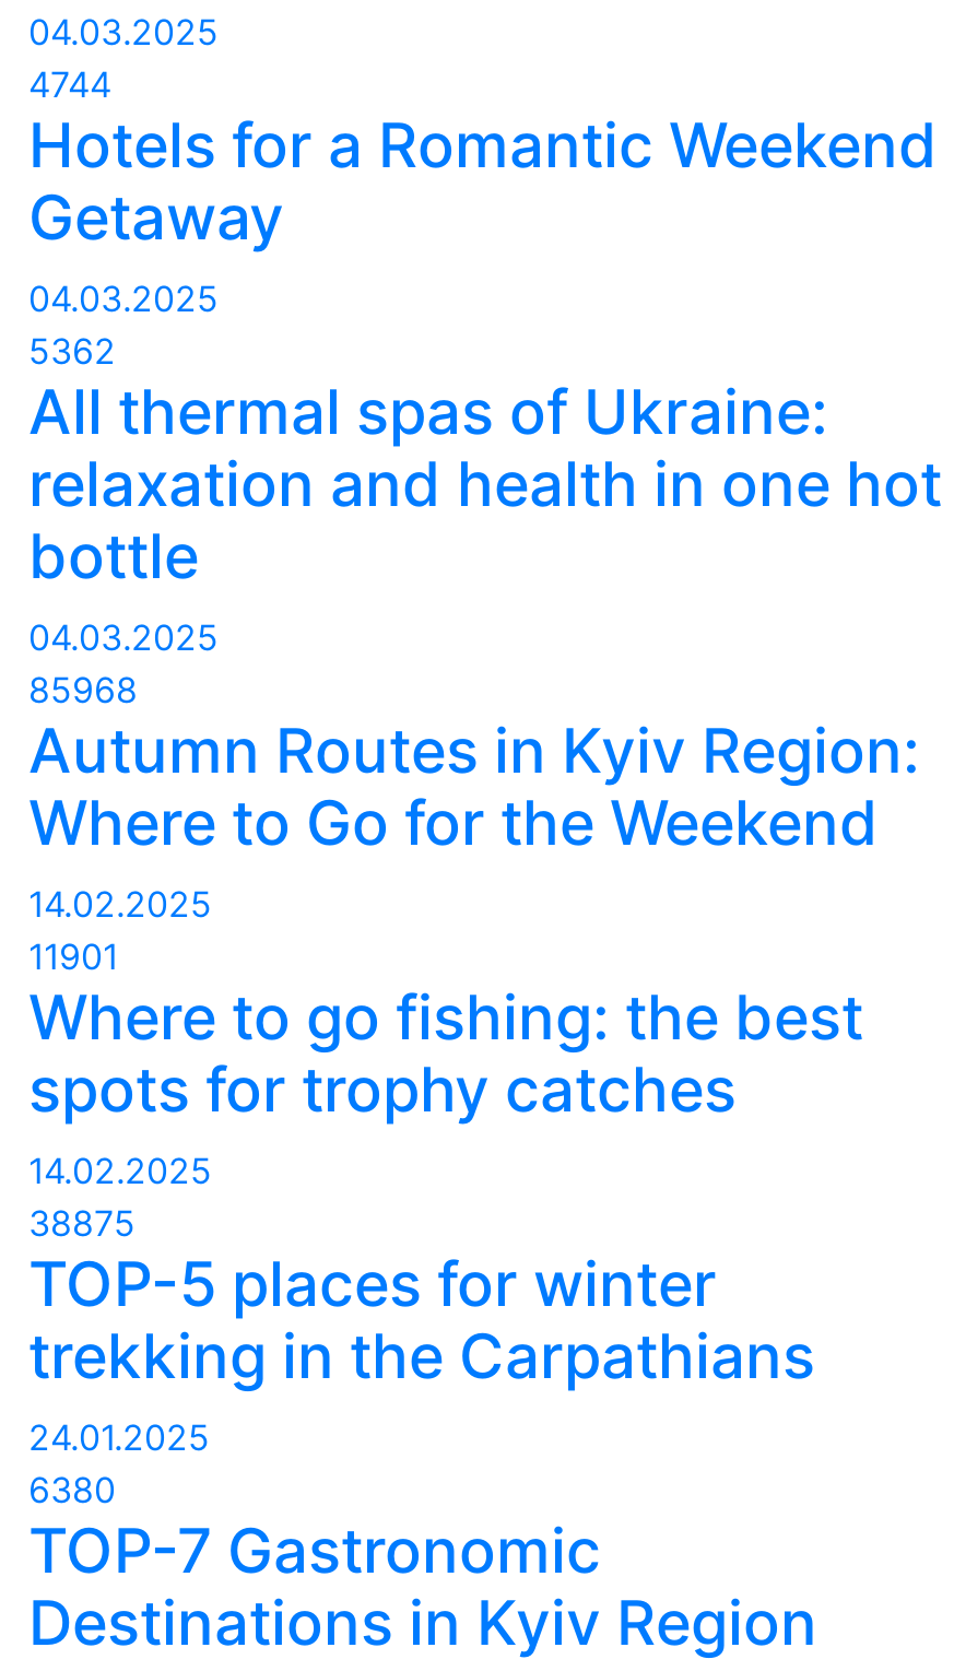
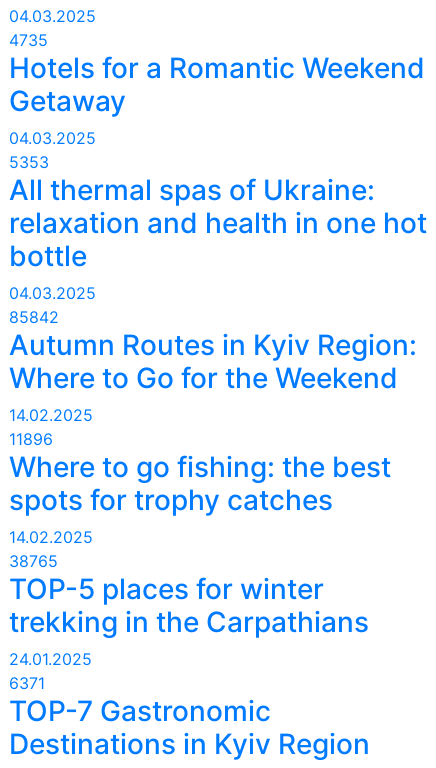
- 4744
+ 4735

- 5362
+ 5353

- 85968
+ 85842

- 11901
+ 11896

- 38875
+ 38765

- 6380
+ 6371
